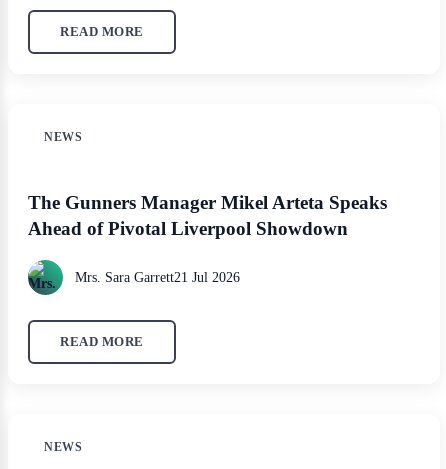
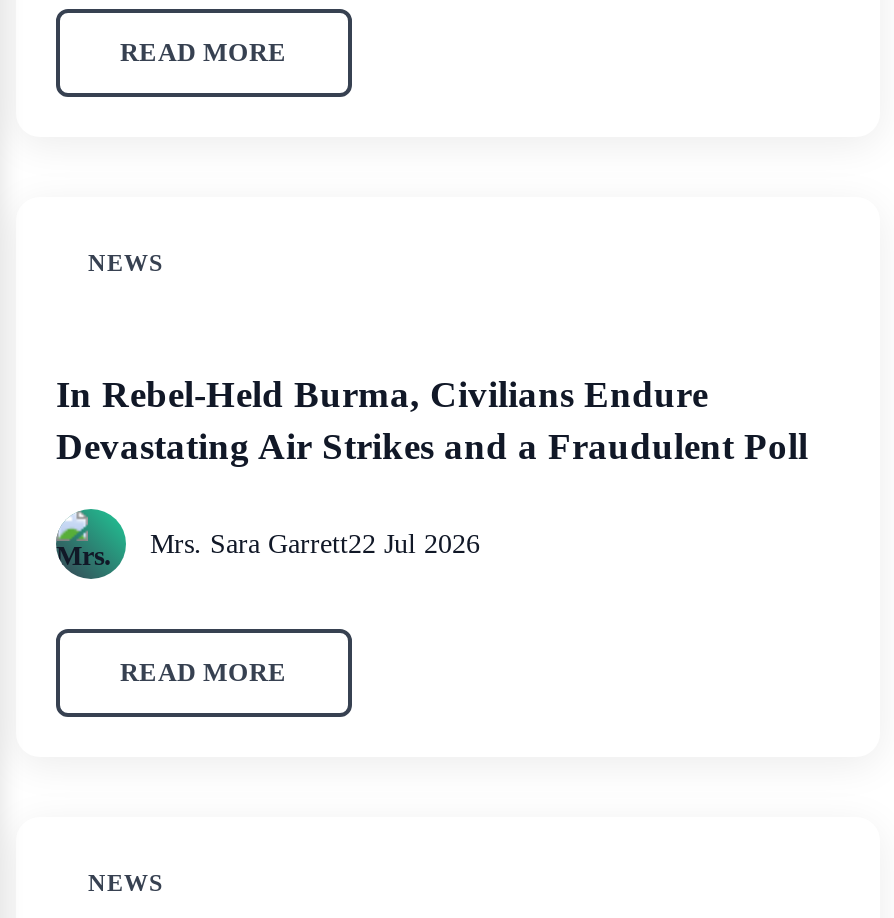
- The Gunners Manager Mikel Arteta Speaks
- Ahead of Pivotal Liverpool Showdown
+ In Rebel-Held Burma, Civilians Endure
+ Devastating Air Strikes and a Fraudulent Poll

- Mrs. Sara Garrett21 Jul 2026
+ Mrs. Sara Garrett22 Jul 2026
